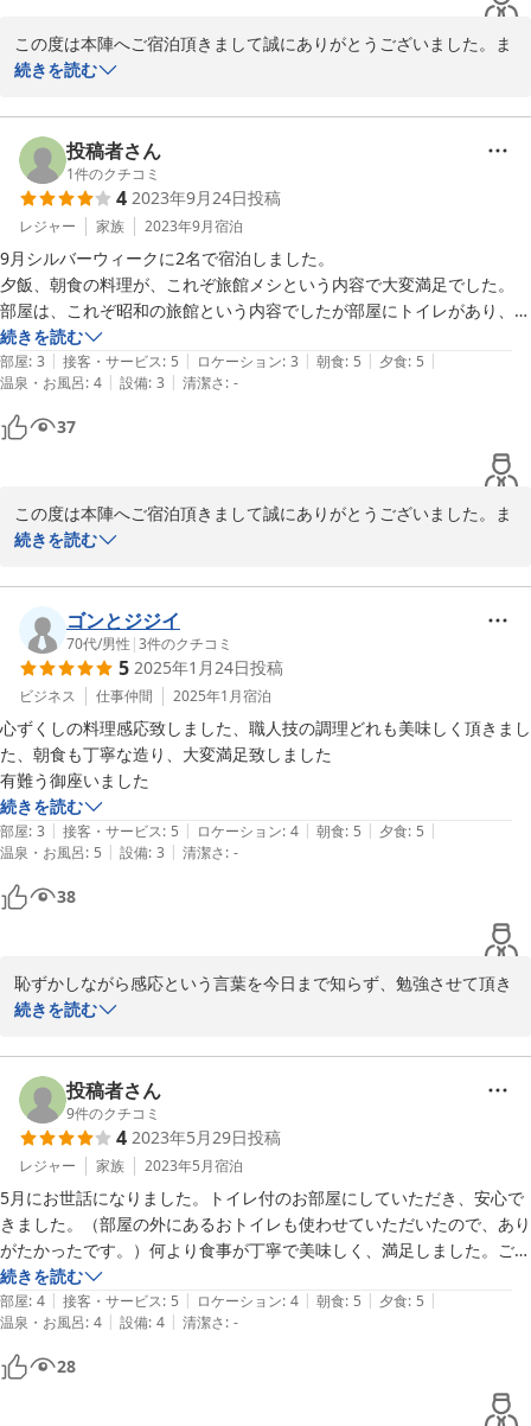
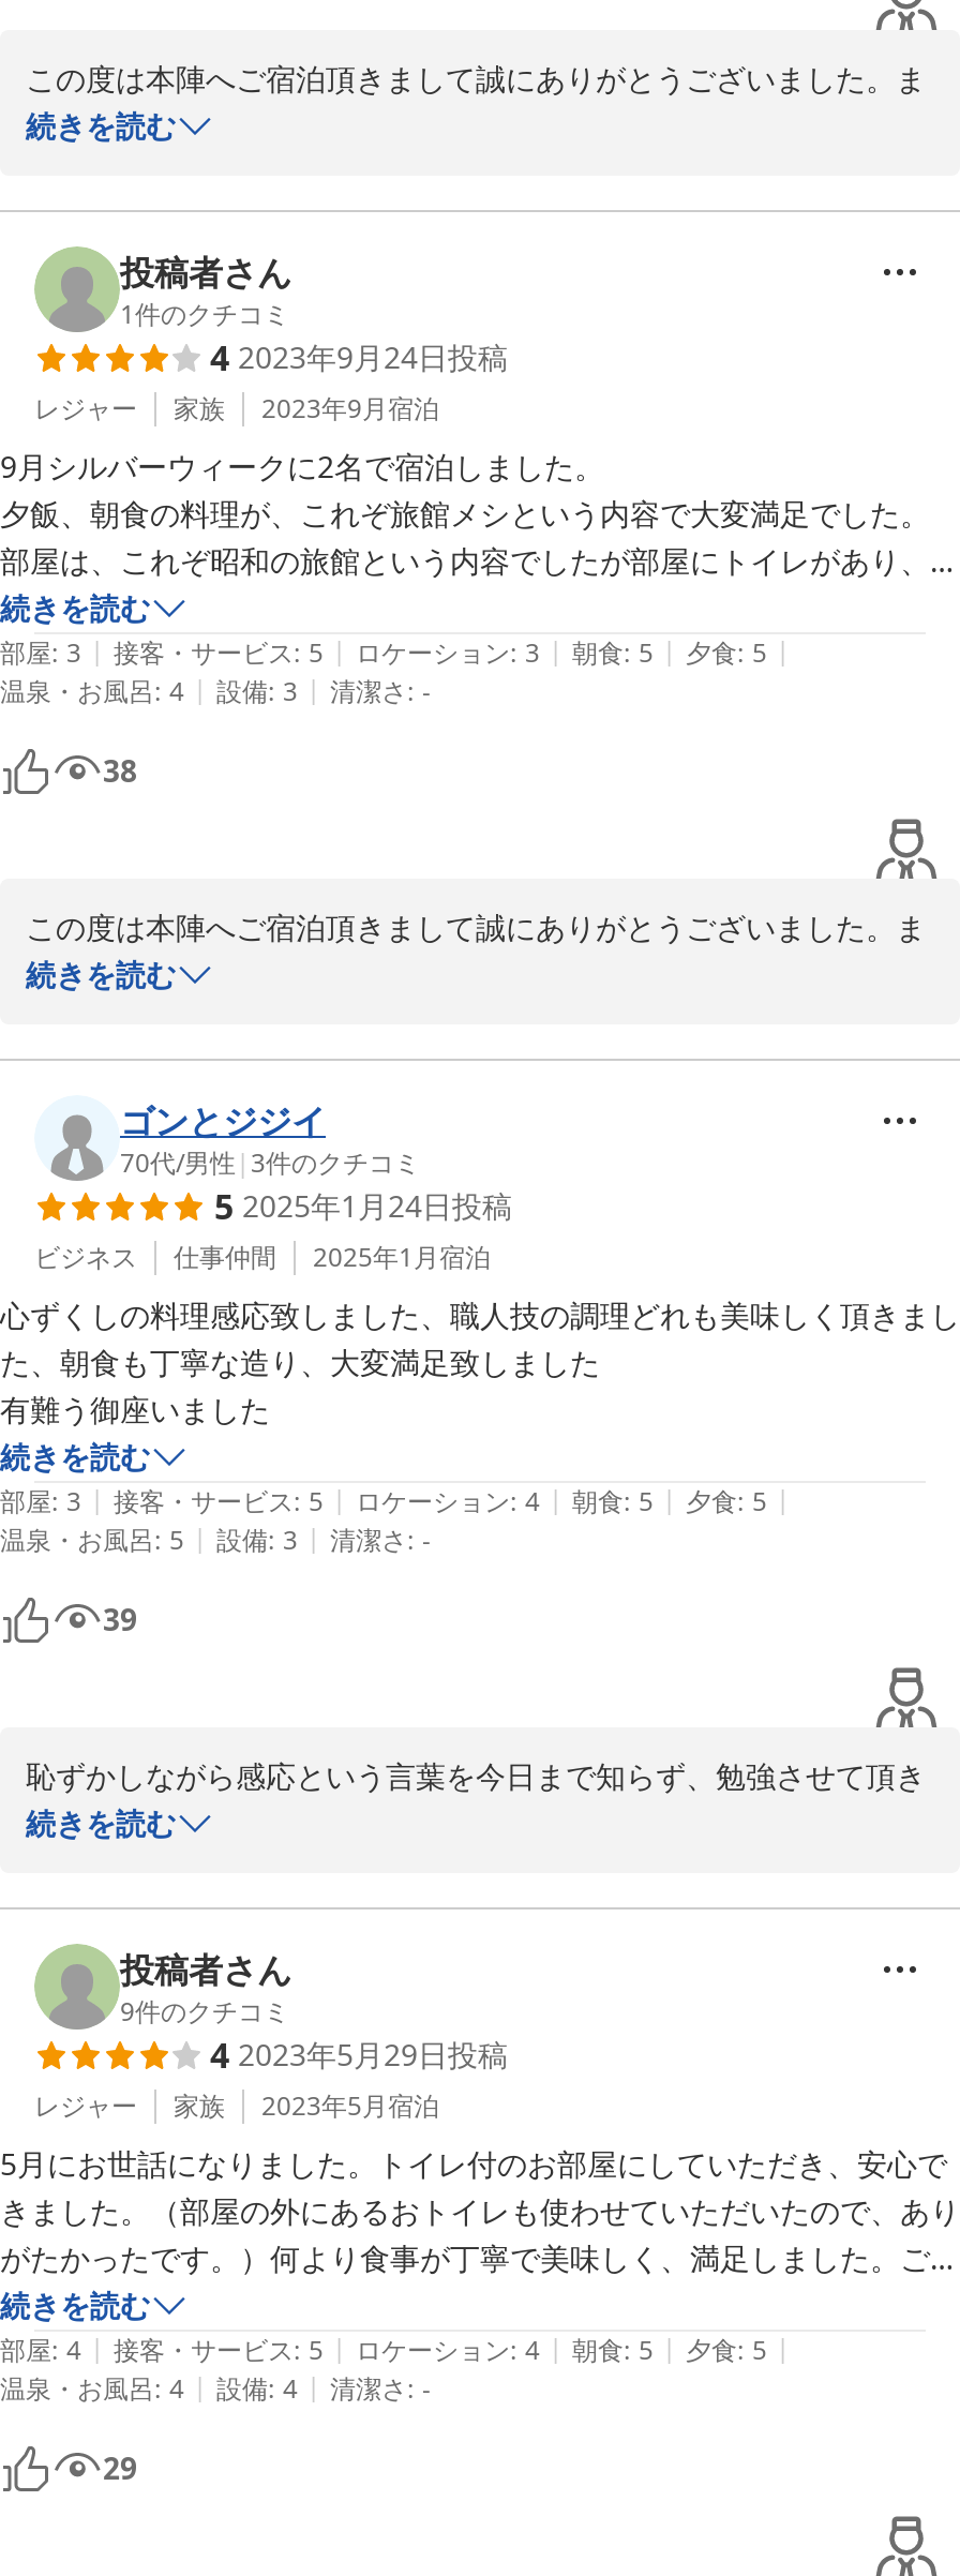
- 37
+ 38

- 38
+ 39

- 28
+ 29
